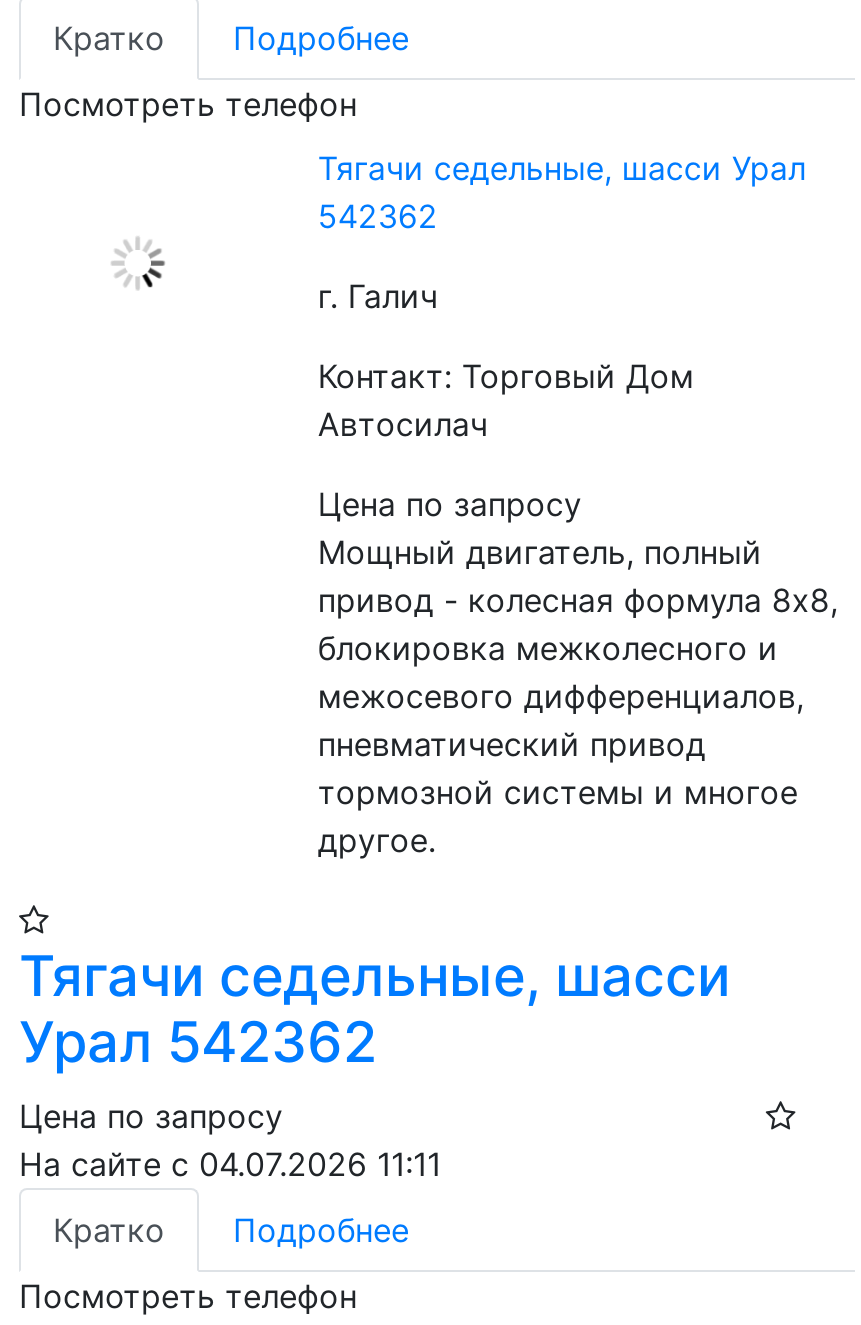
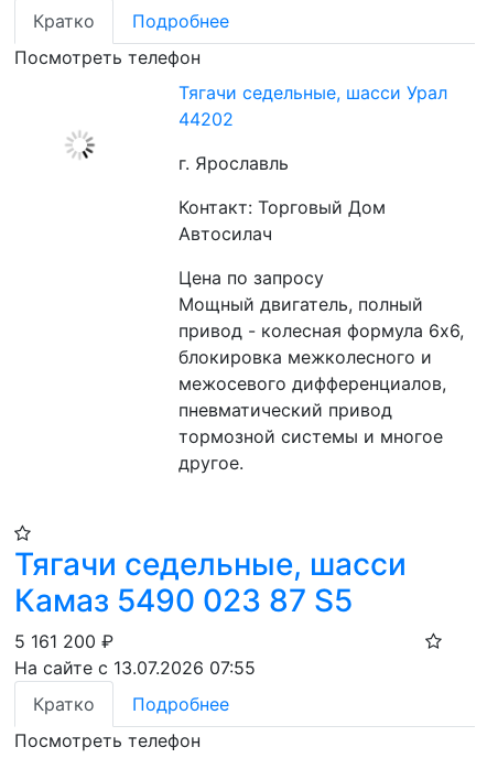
- 542362
+ 44202

- г. Галич
+ г. Ярославль

- привод - колесная формула 8х8,
+ привод - колесная формула 6х6,

- Урал 542362
- Цена по запросу
- На сайте с 04.07.2026 11:11
+ Камаз 5490 023 87 S5
+ 5 161 200 ₽
+ На сайте с 13.07.2026 07:55
